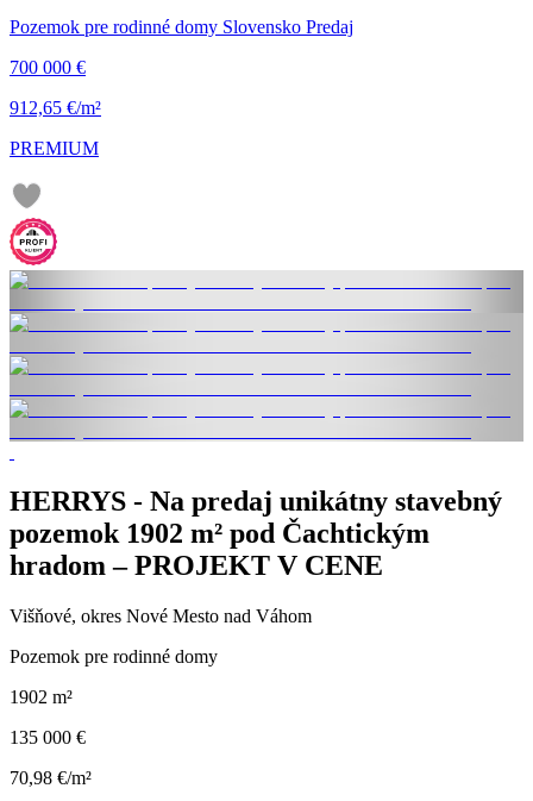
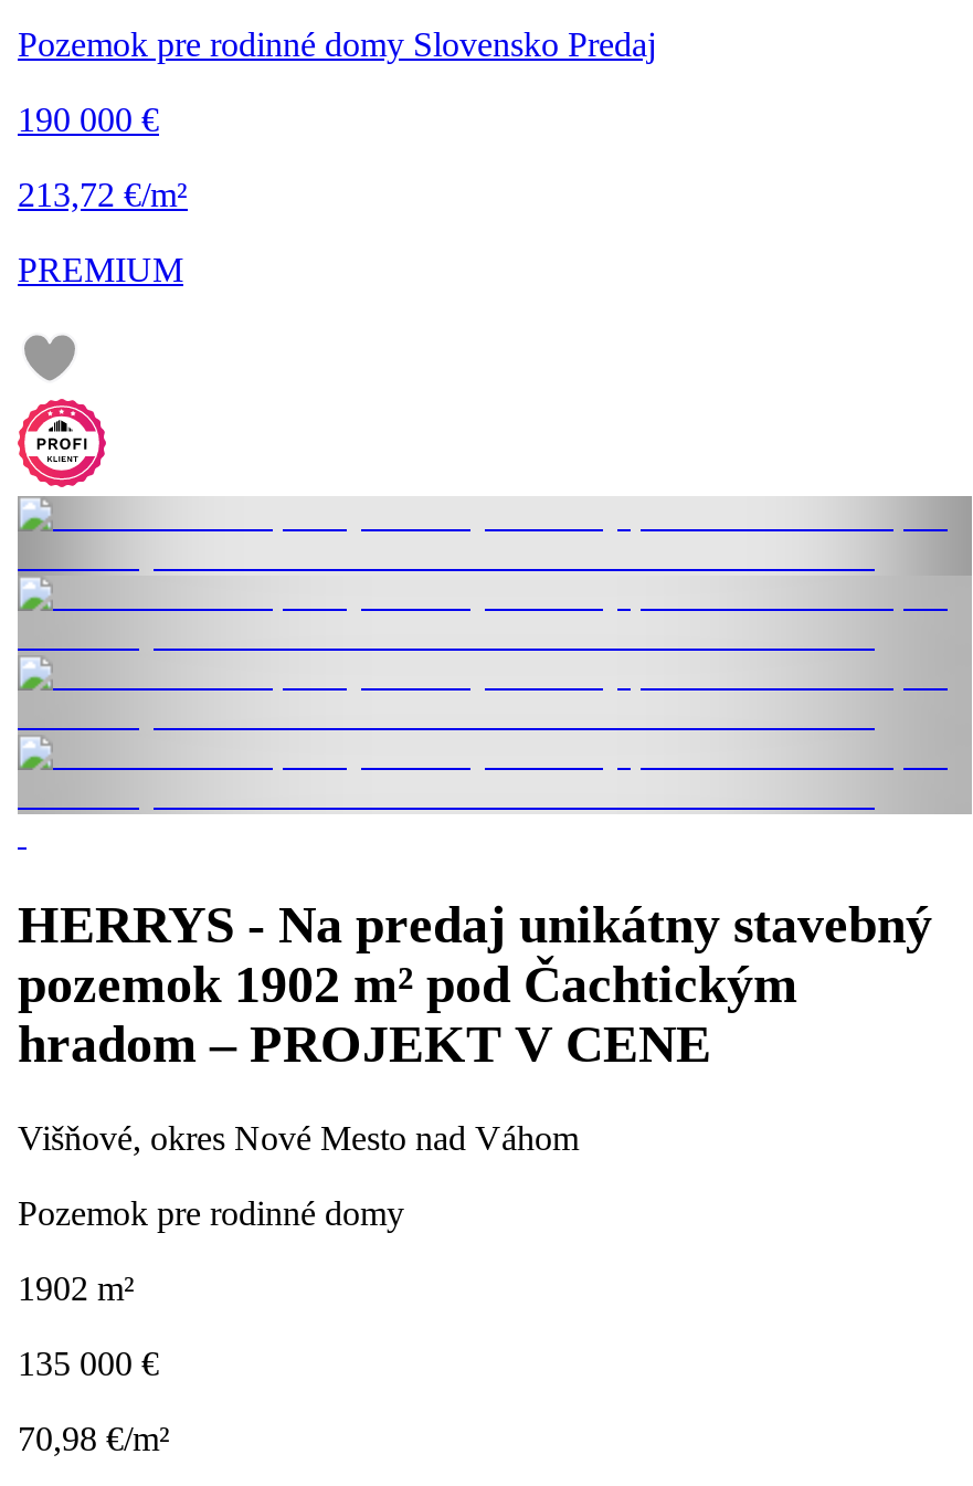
- 700 000 €
+ 190 000 €

- 912,65 €/m²
+ 213,72 €/m²
